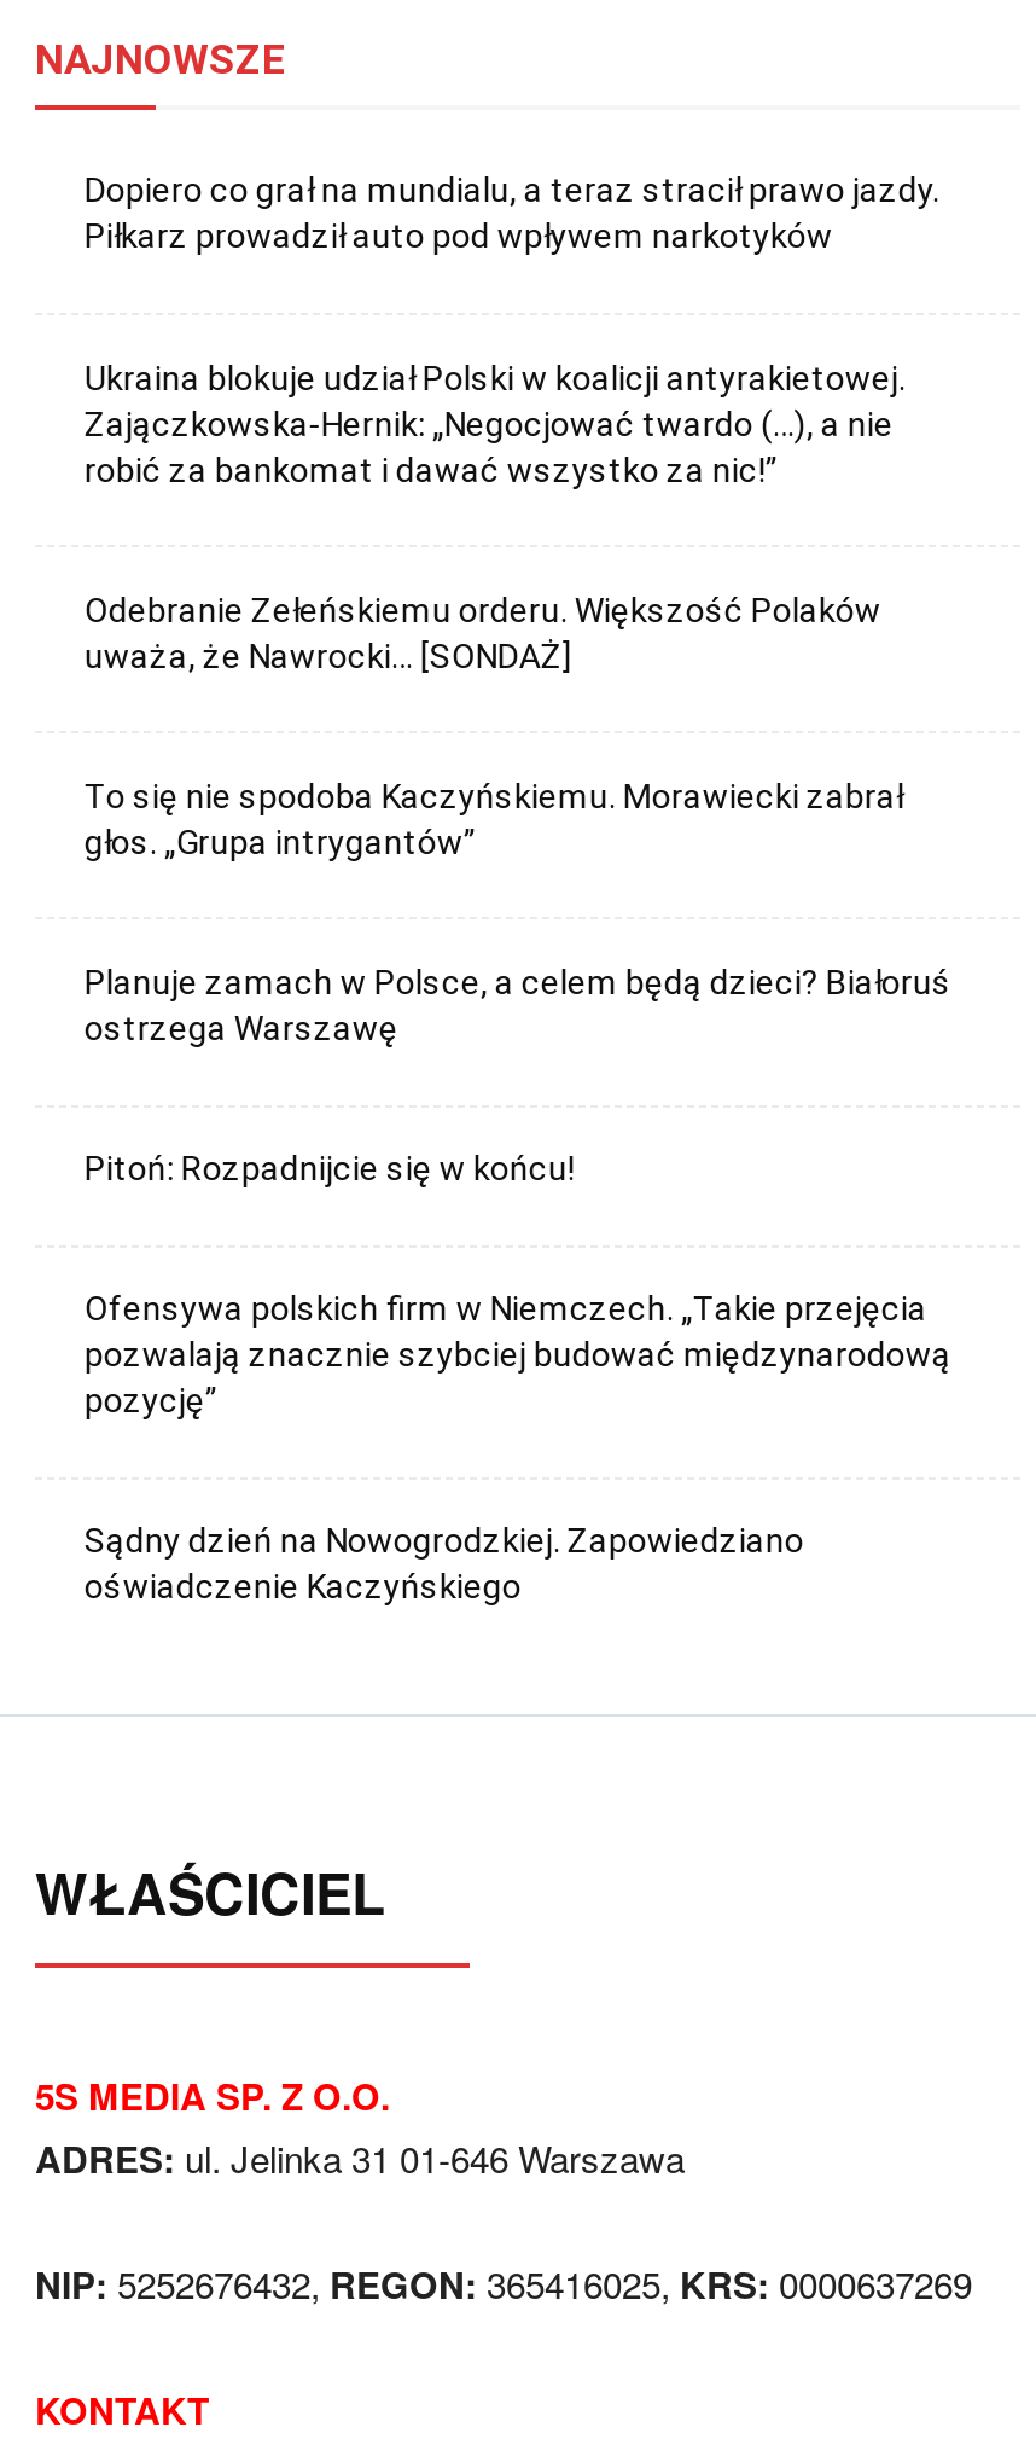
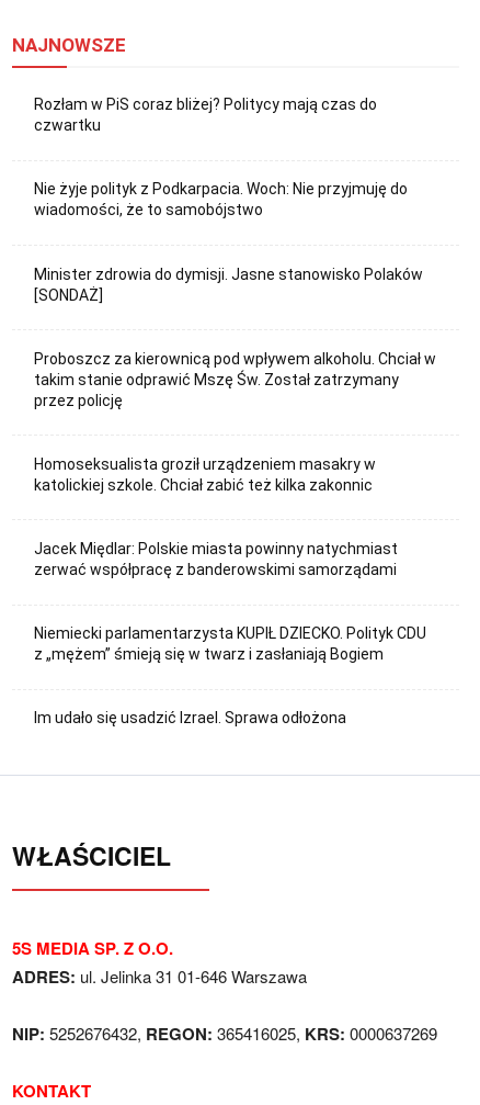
- Dopiero co grał na mundialu, a teraz stracił prawo jazdy.
- Piłkarz prowadził auto pod wpływem narkotyków
+ Rozłam w PiS coraz bliżej? Politycy mają czas do
+ czwartku

- Ukraina blokuje udział Polski w koalicji antyrakietowej.
- Zajączkowska-Hernik: „Negocjować twardo (…), a nie
- robić za bankomat i dawać wszystko za nic!”
+ Nie żyje polityk z Podkarpacia. Woch: Nie przyjmuję do
+ wiadomości, że to samobójstwo

- Odebranie Zełeńskiemu orderu. Większość Polaków
- uważa, że Nawrocki… [SONDAŻ]
+ Minister zdrowia do dymisji. Jasne stanowisko Polaków
+ [SONDAŻ]

- To się nie spodoba Kaczyńskiemu. Morawiecki zabrał
- głos. „Grupa intrygantów”
+ Proboszcz za kierownicą pod wpływem alkoholu. Chciał w
+ takim stanie odprawić Mszę Św. Został zatrzymany
+ przez policję

- Planuje zamach w Polsce, a celem będą dzieci? Białoruś
- ostrzega Warszawę
+ Homoseksualista groził urządzeniem masakry w
+ katolickiej szkole. Chciał zabić też kilka zakonnic

- Pitoń: Rozpadnijcie się w końcu!
+ Jacek Międlar: Polskie miasta powinny natychmiast
+ zerwać współpracę z banderowskimi samorządami

- Ofensywa polskich firm w Niemczech. „Takie przejęcia
- pozwalają znacznie szybciej budować międzynarodową
- pozycję”
+ Niemiecki parlamentarzysta KUPIŁ DZIECKO. Polityk CDU
+ z „mężem” śmieją się w twarz i zasłaniają Bogiem

- Sądny dzień na Nowogrodzkiej. Zapowiedziano
- oświadczenie Kaczyńskiego
+ Im udało się usadzić Izrael. Sprawa odłożona
